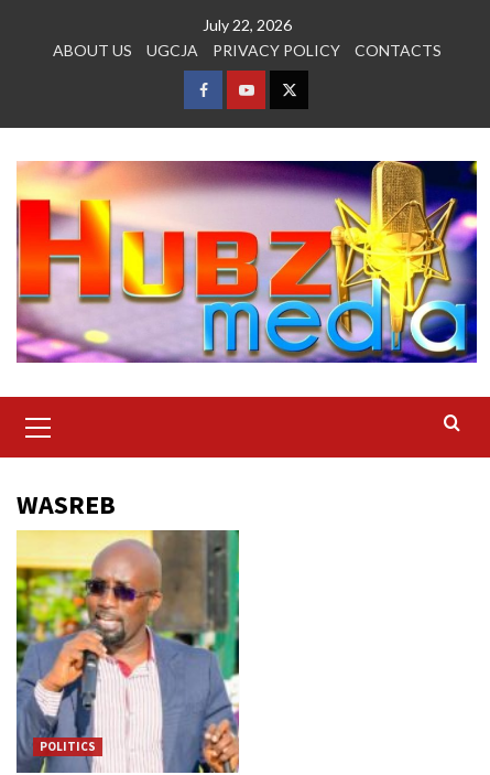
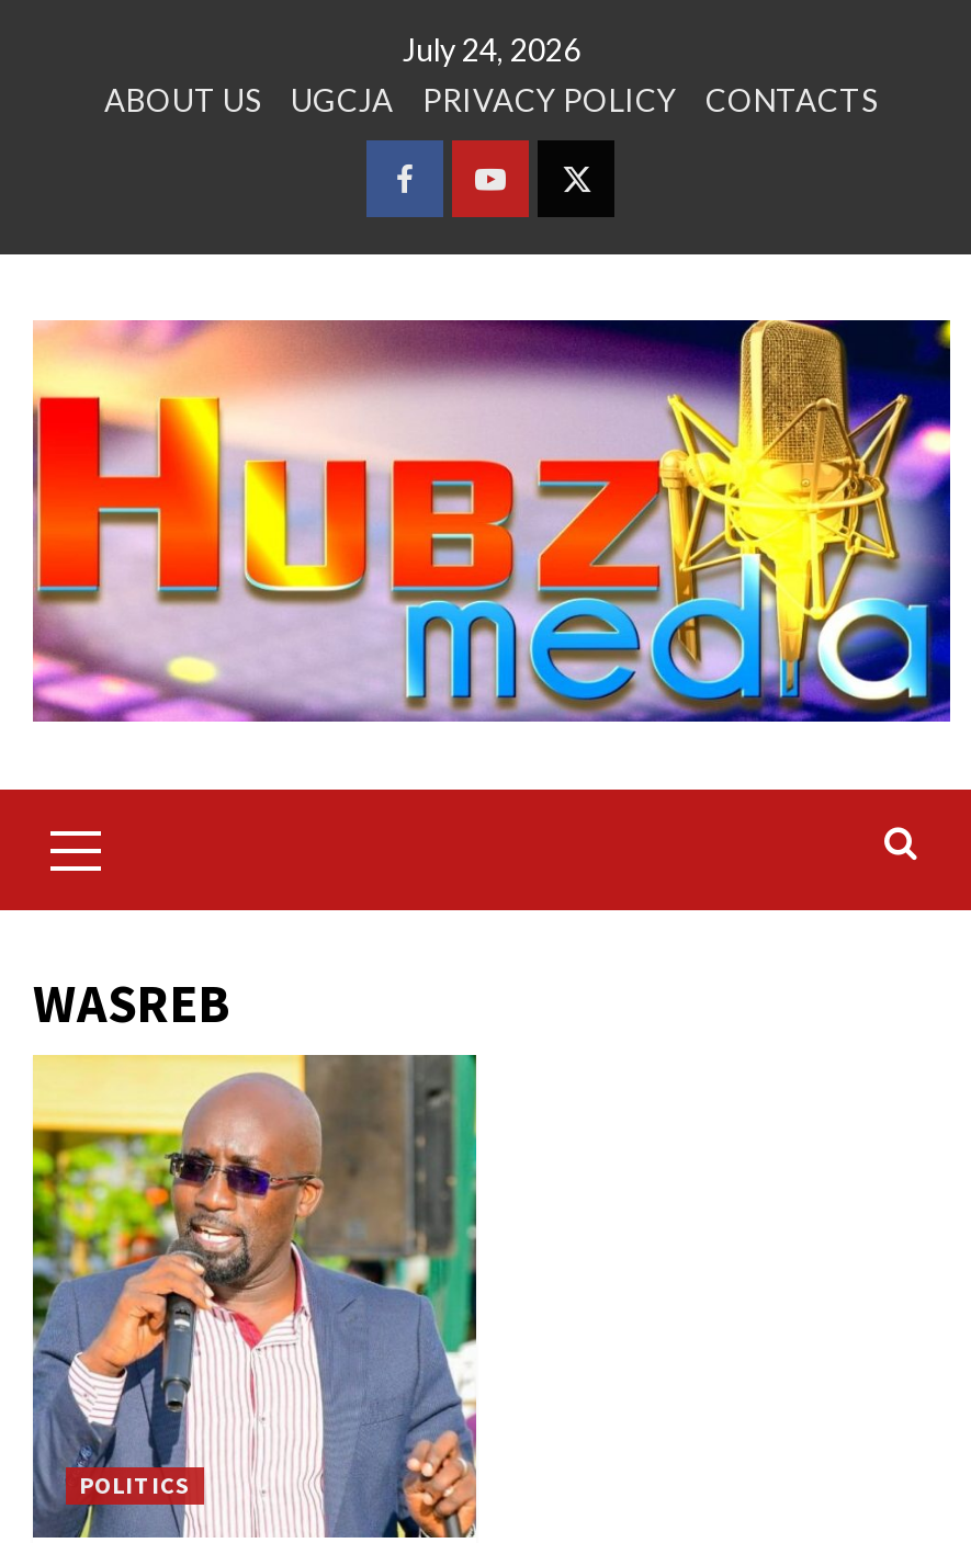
- July 22, 2026
+ July 24, 2026
